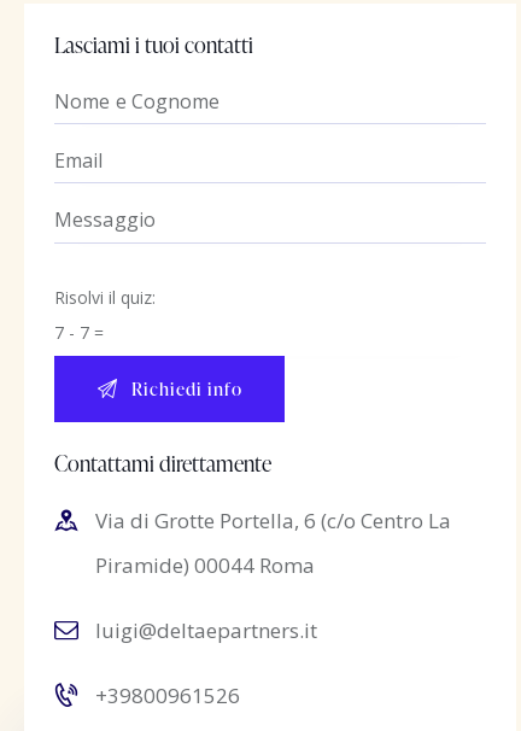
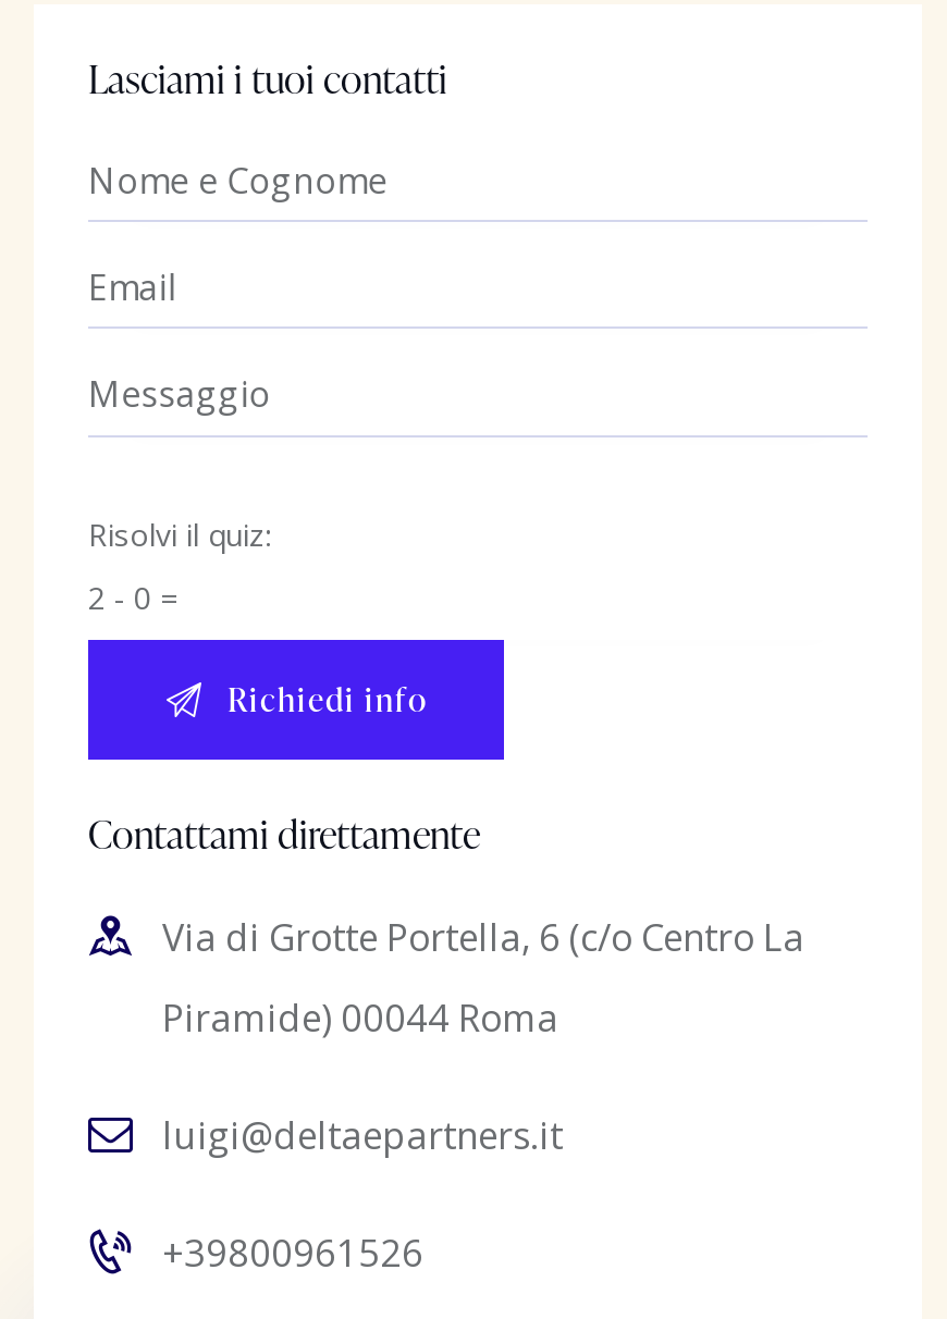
- 7 - 7 =
+ 2 - 0 =
